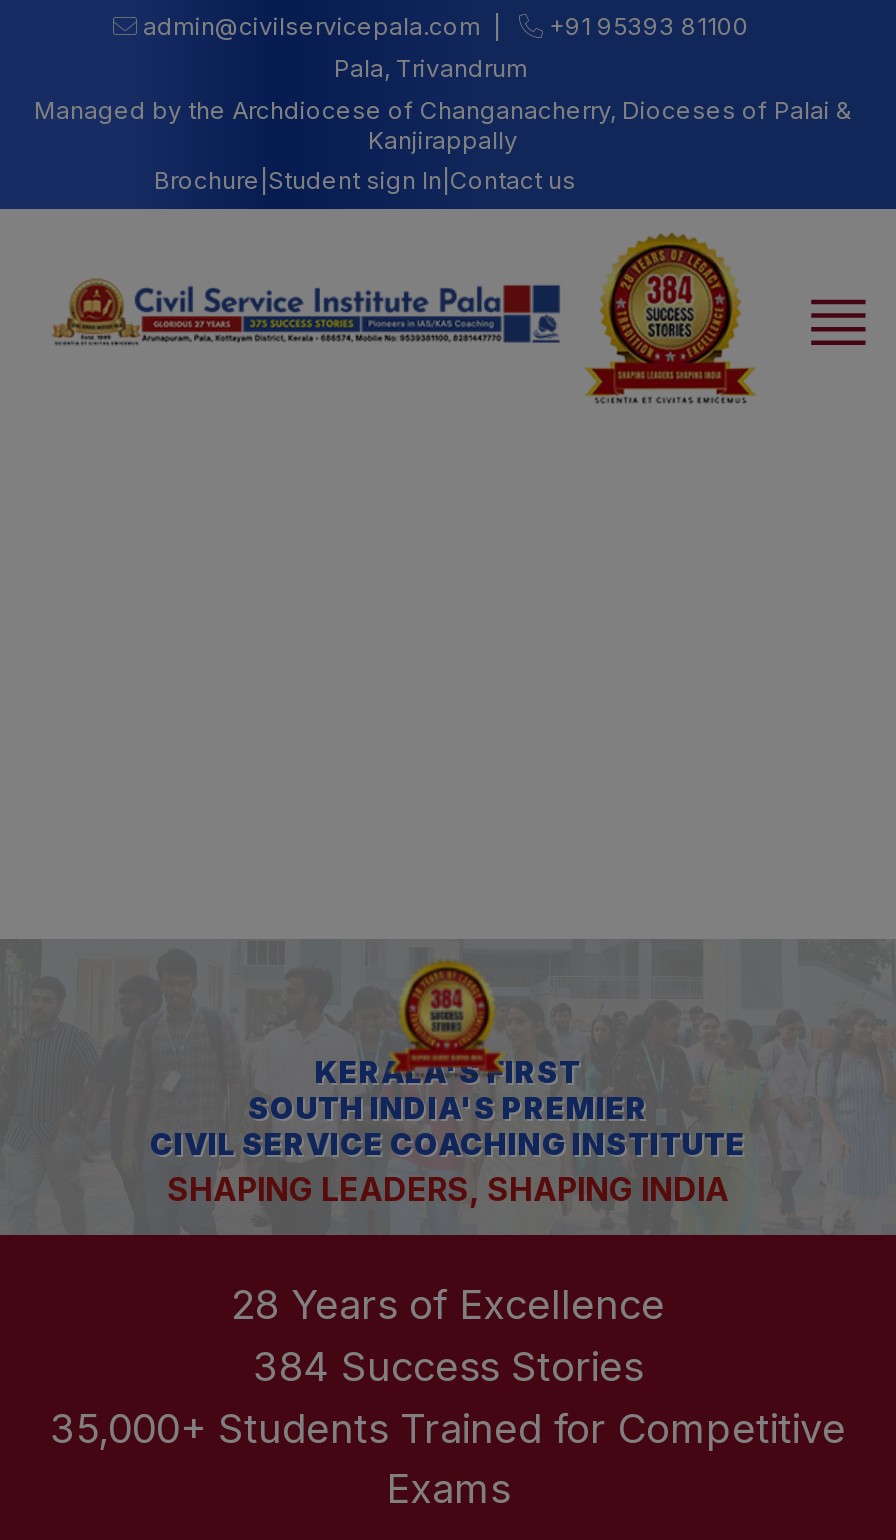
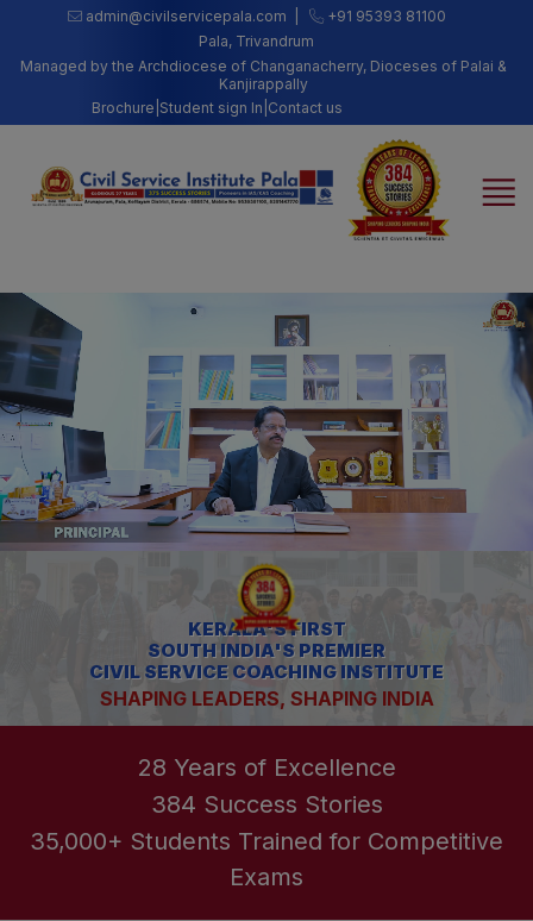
+ [image]
